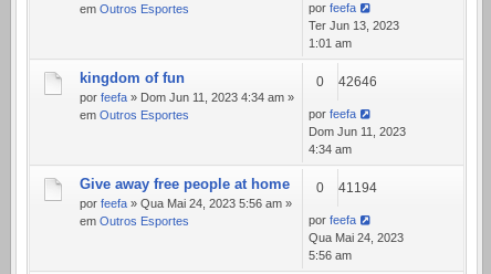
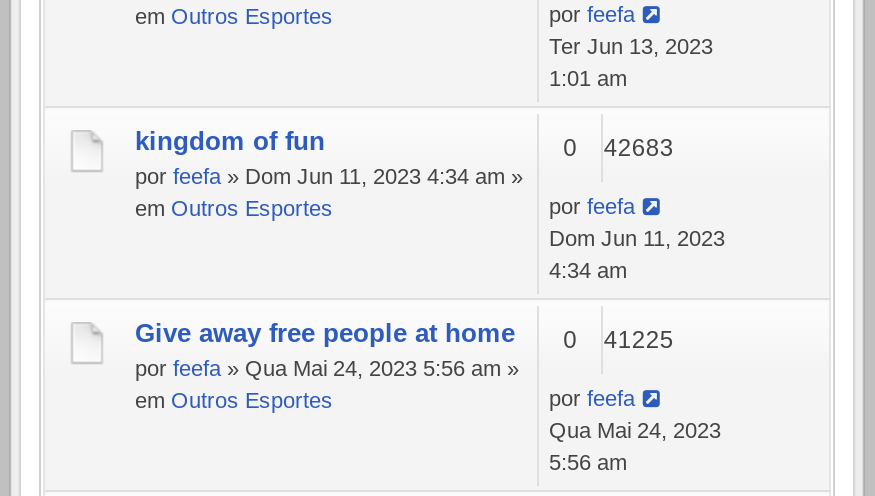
- 0 42646
+ 0 42683

- Give away free people at home 0 41194
+ Give away free people at home 0 41225
